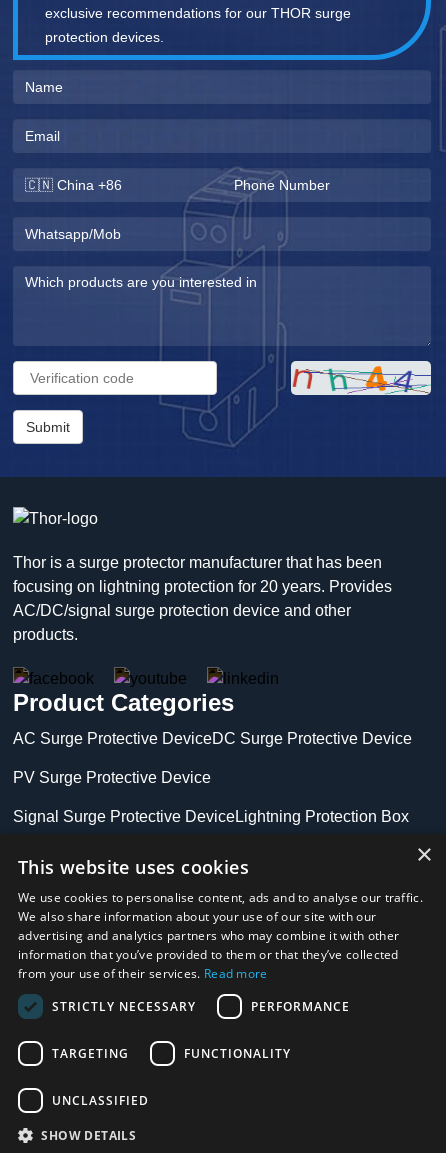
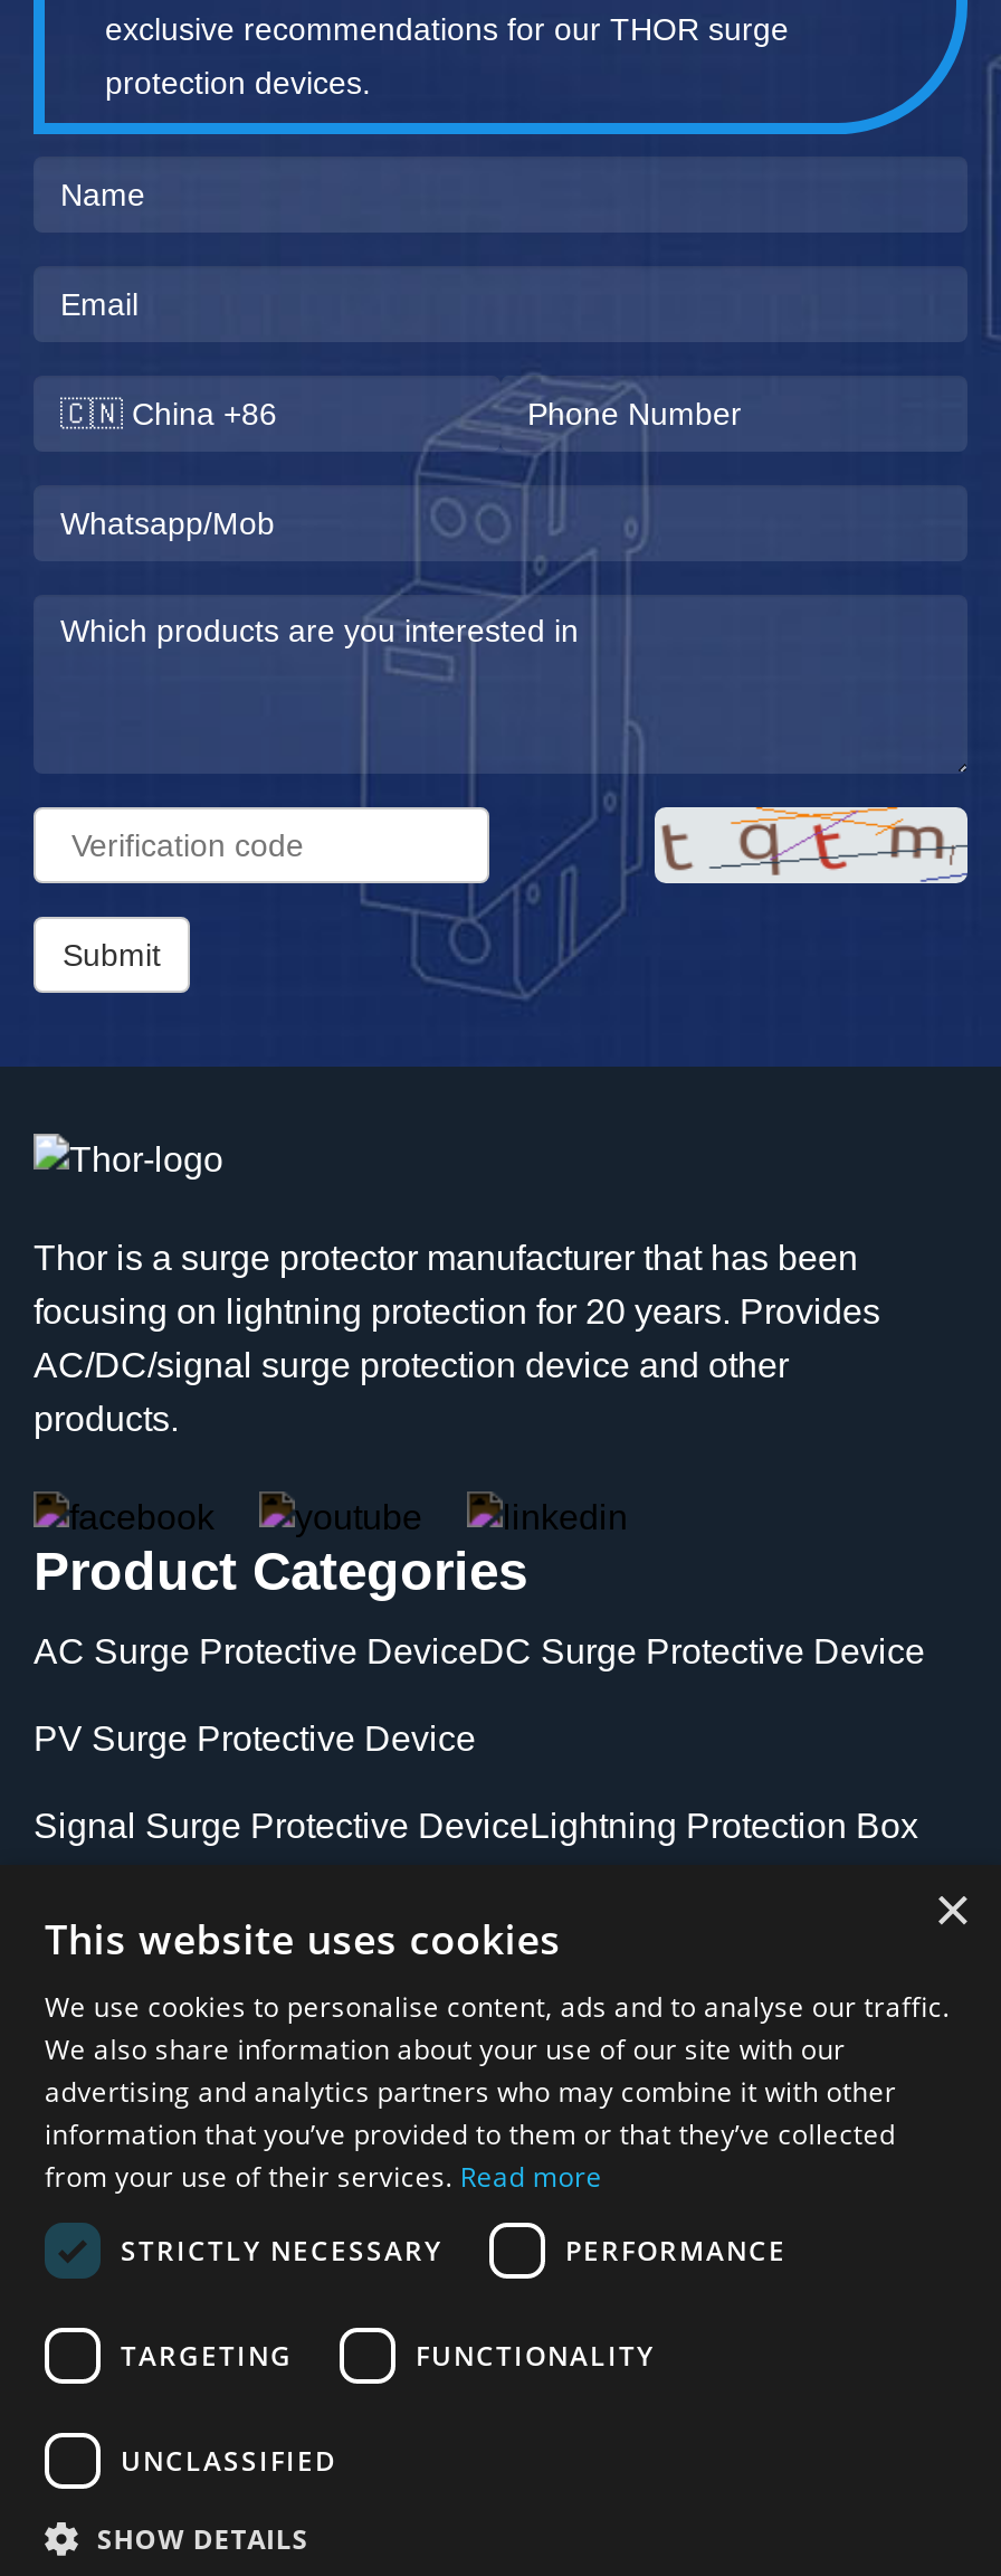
- [image]
+ [image]
